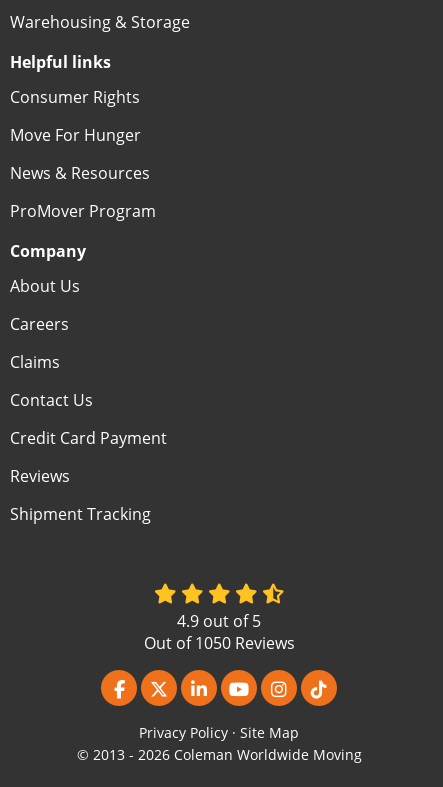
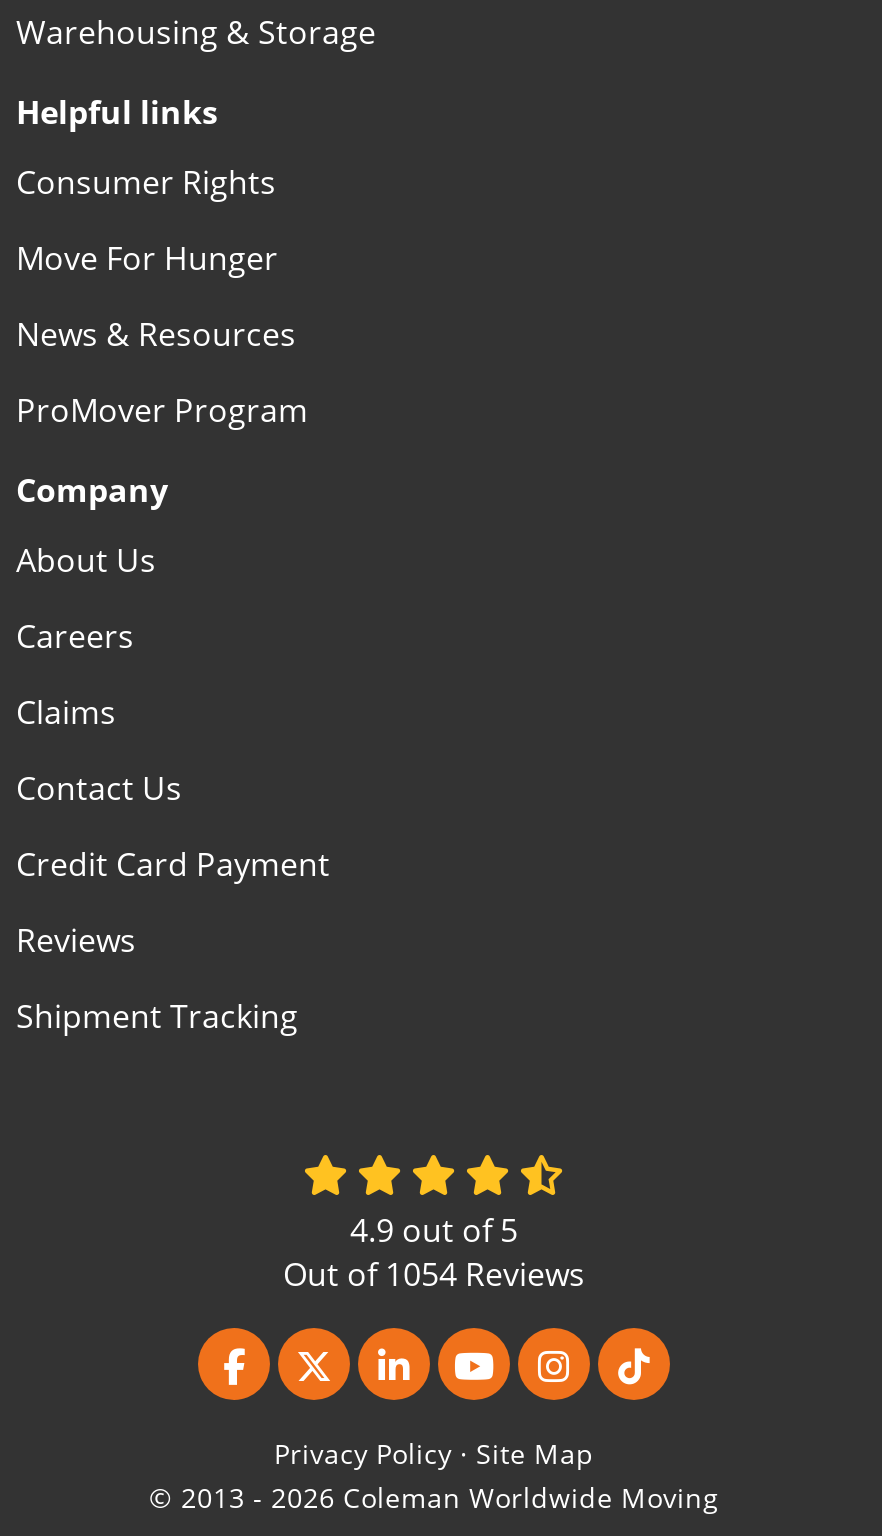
- Out of 1050 Reviews
+ Out of 1054 Reviews
